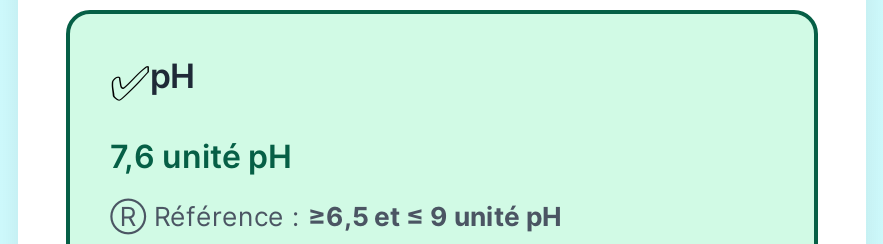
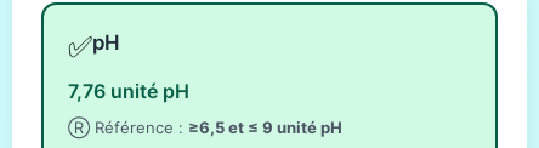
- 7,6 unité pH
+ 7,76 unité pH
